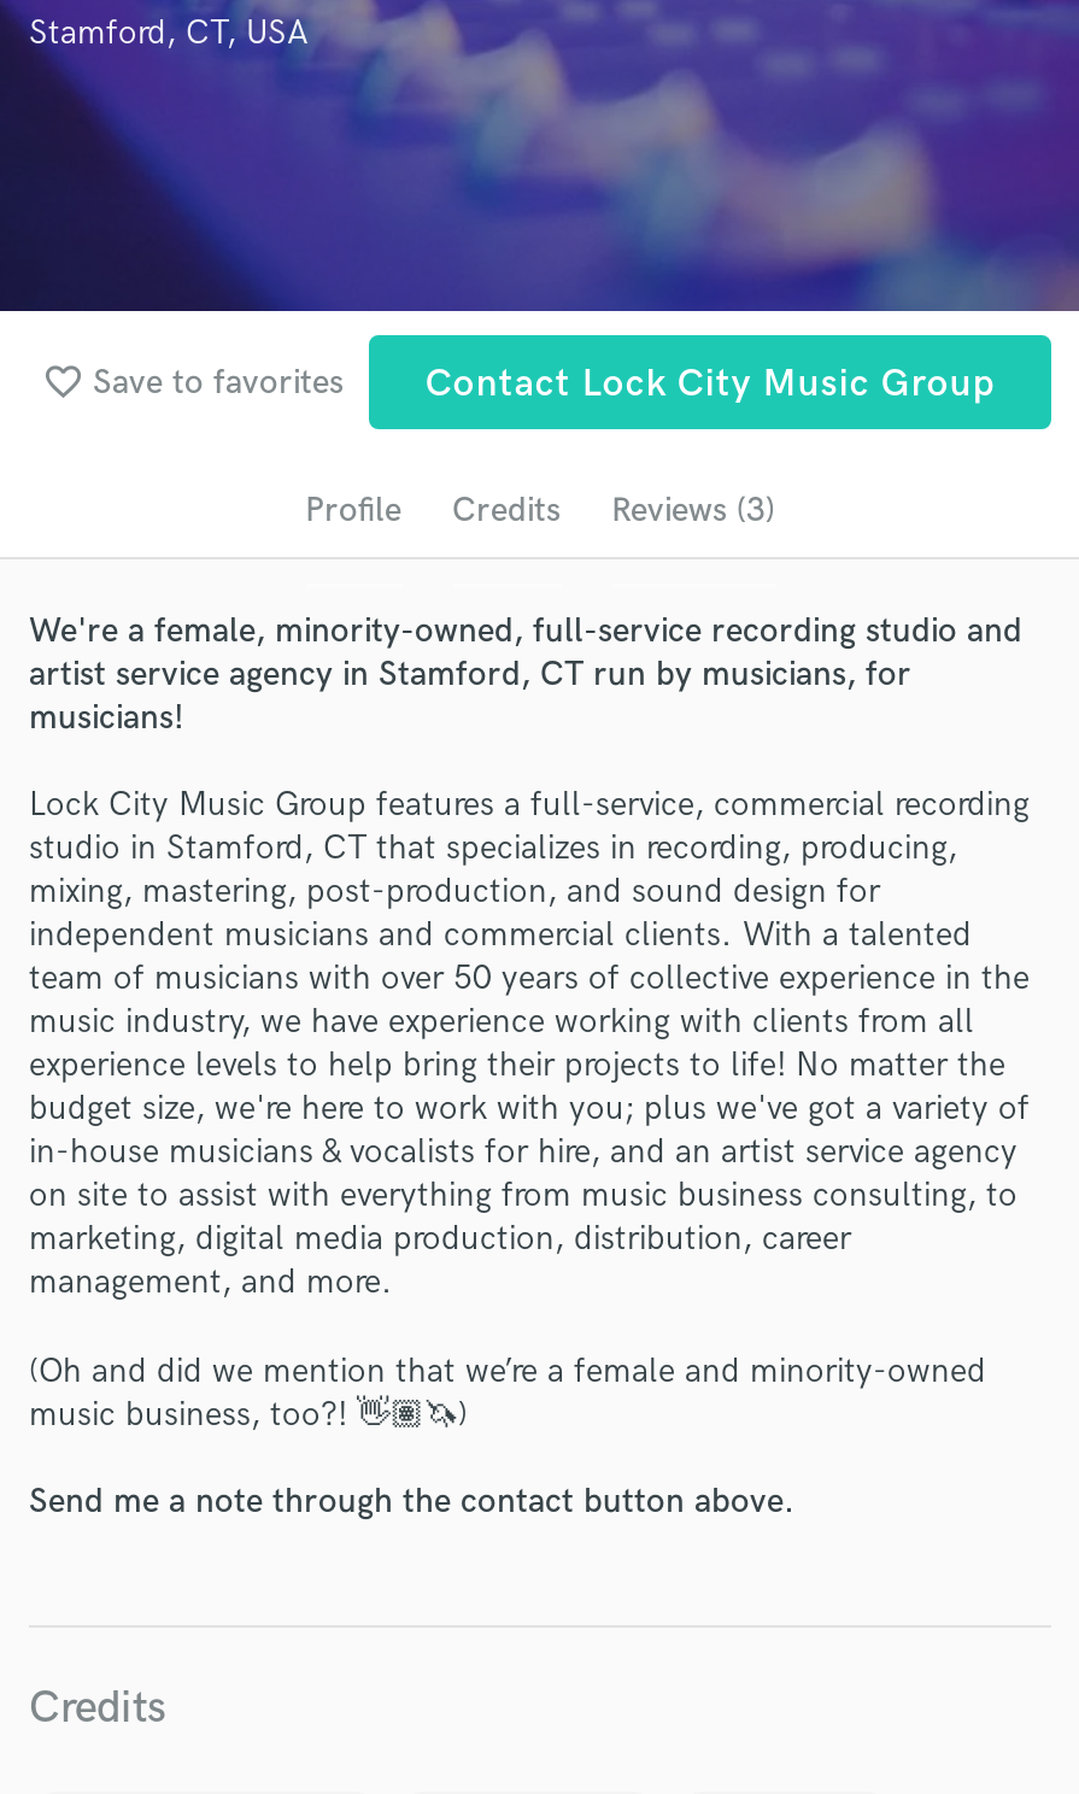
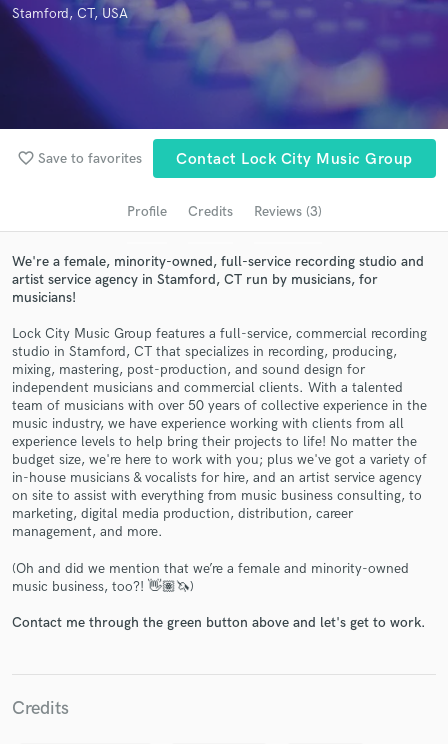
- Send me a note through the contact button above.
+ Contact me through the green button above and let's get to work.
